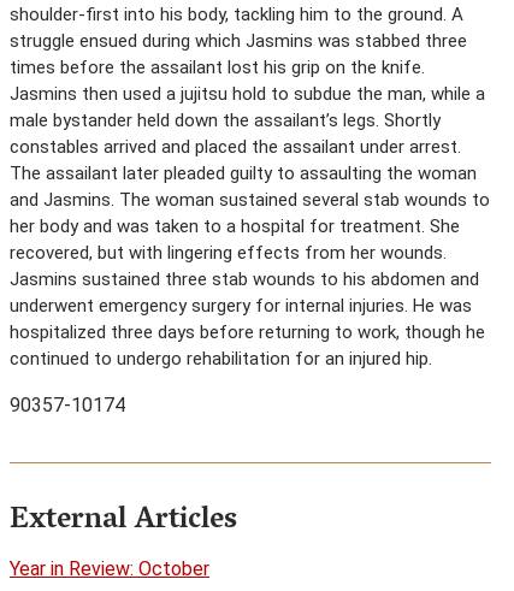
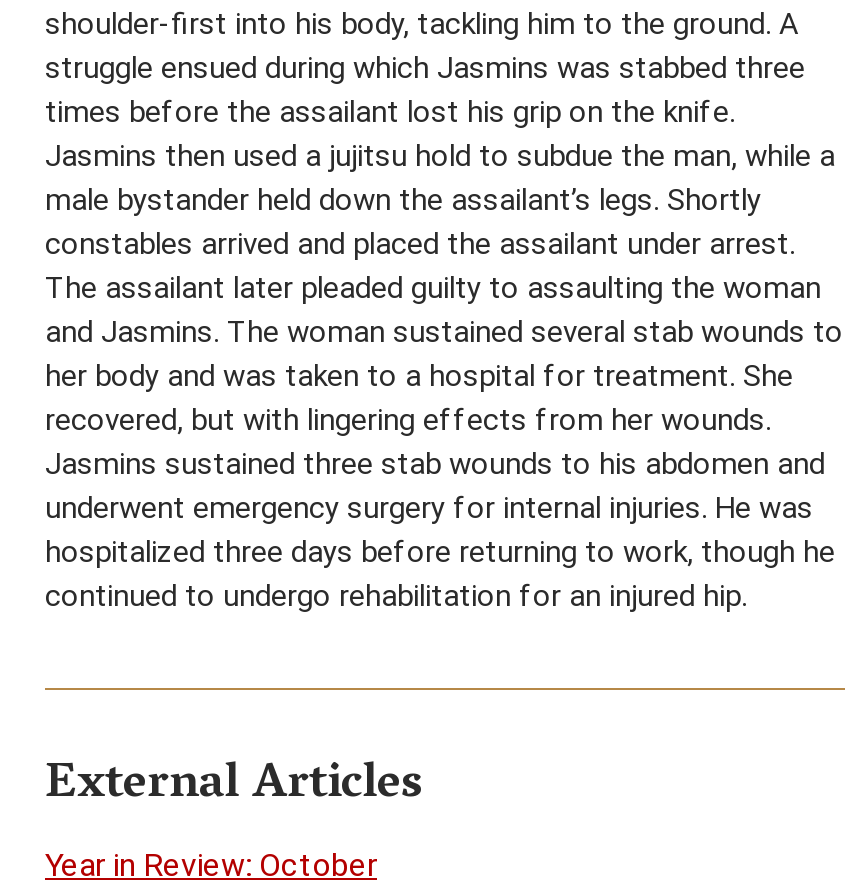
- 90357-10174
